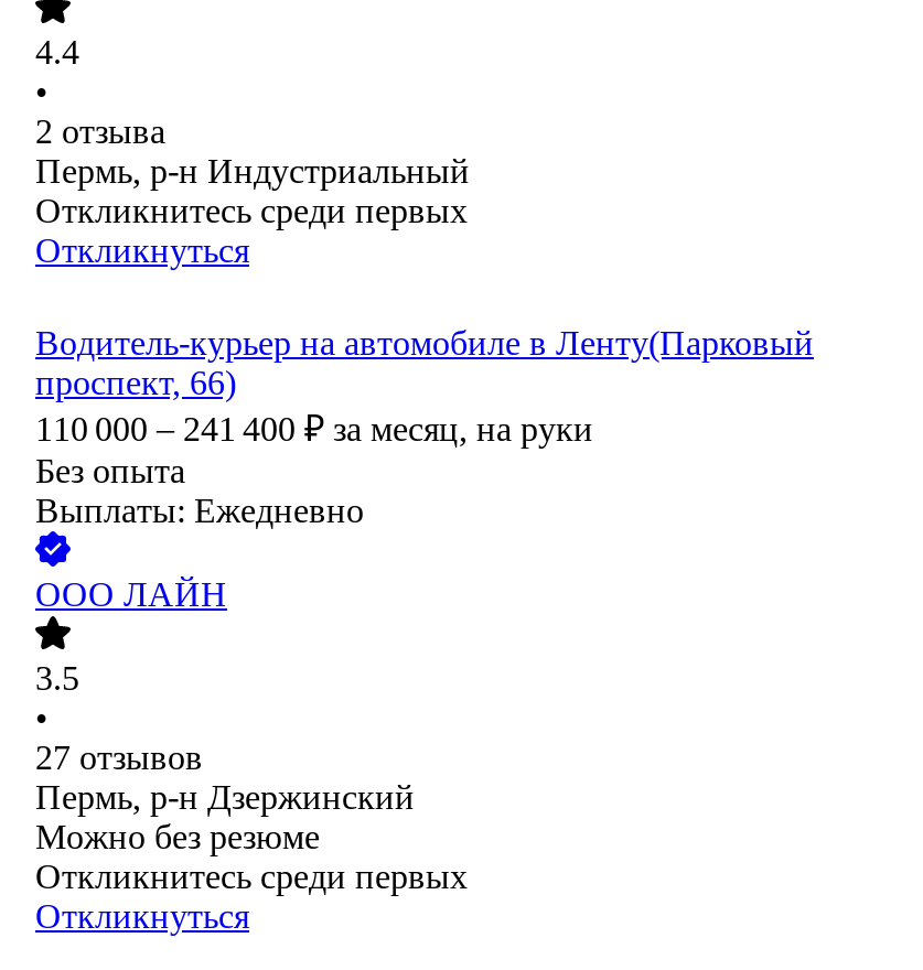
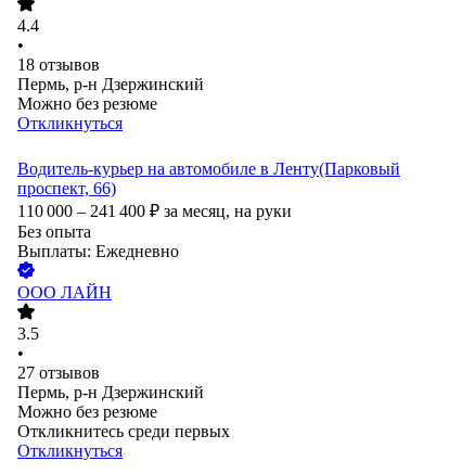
- 2 отзыва
- Пермь, р-н Индустриальный
- Откликнитесь среди первых
+ 18 отзывов
+ Пермь, р-н Дзержинский
+ Можно без резюме
